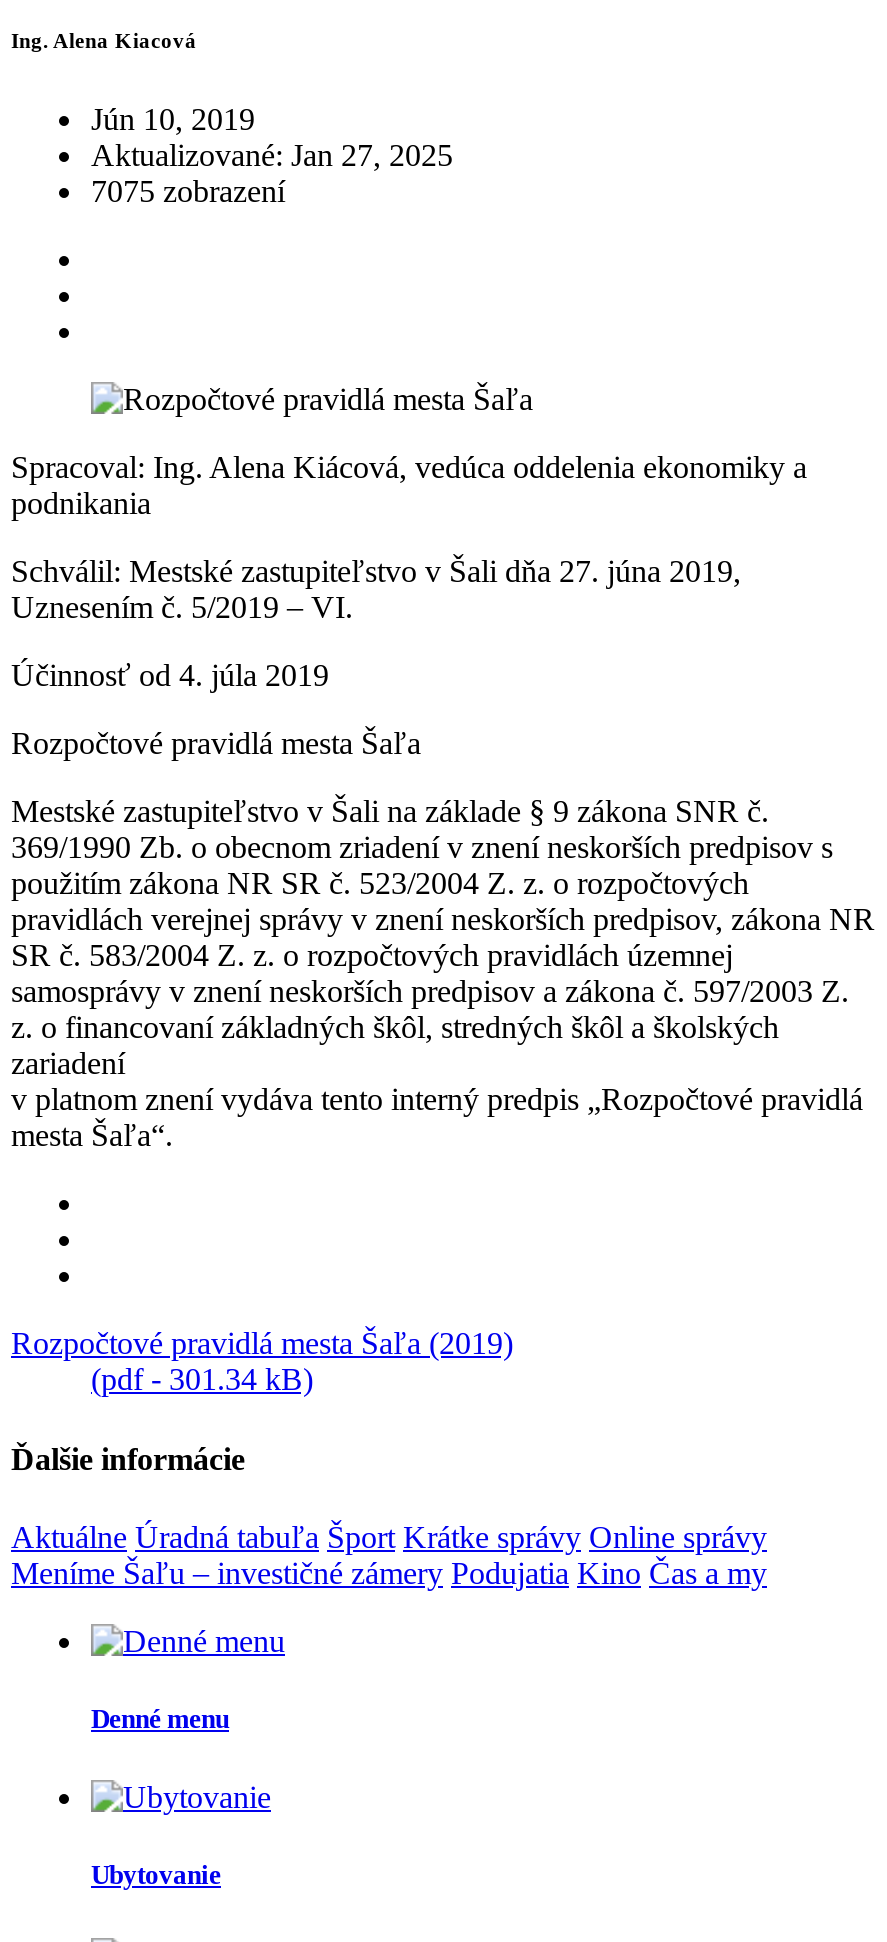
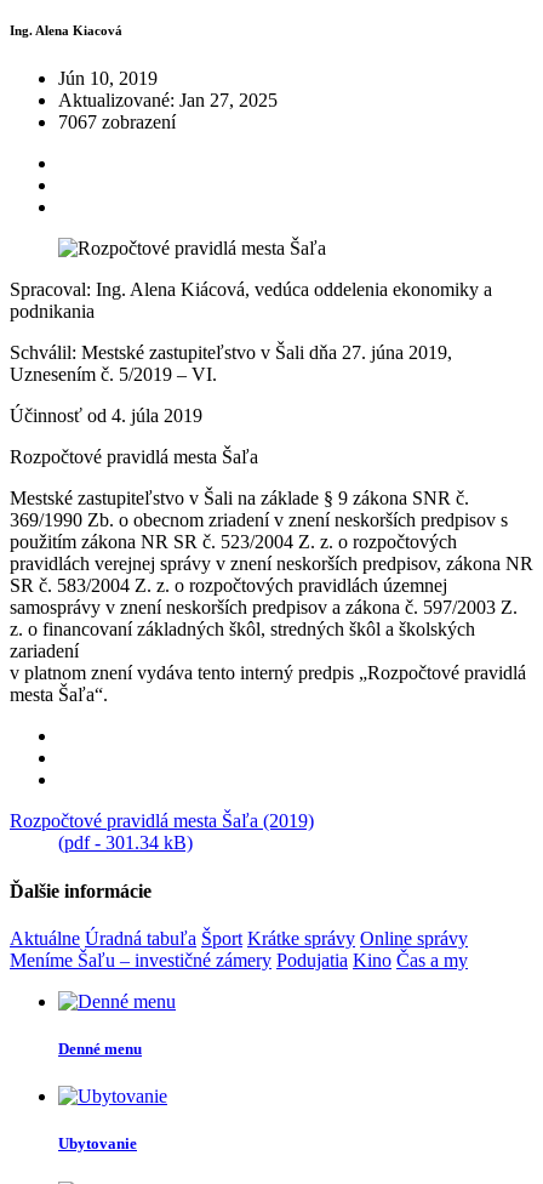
- 7075 zobrazení
+ 7067 zobrazení
